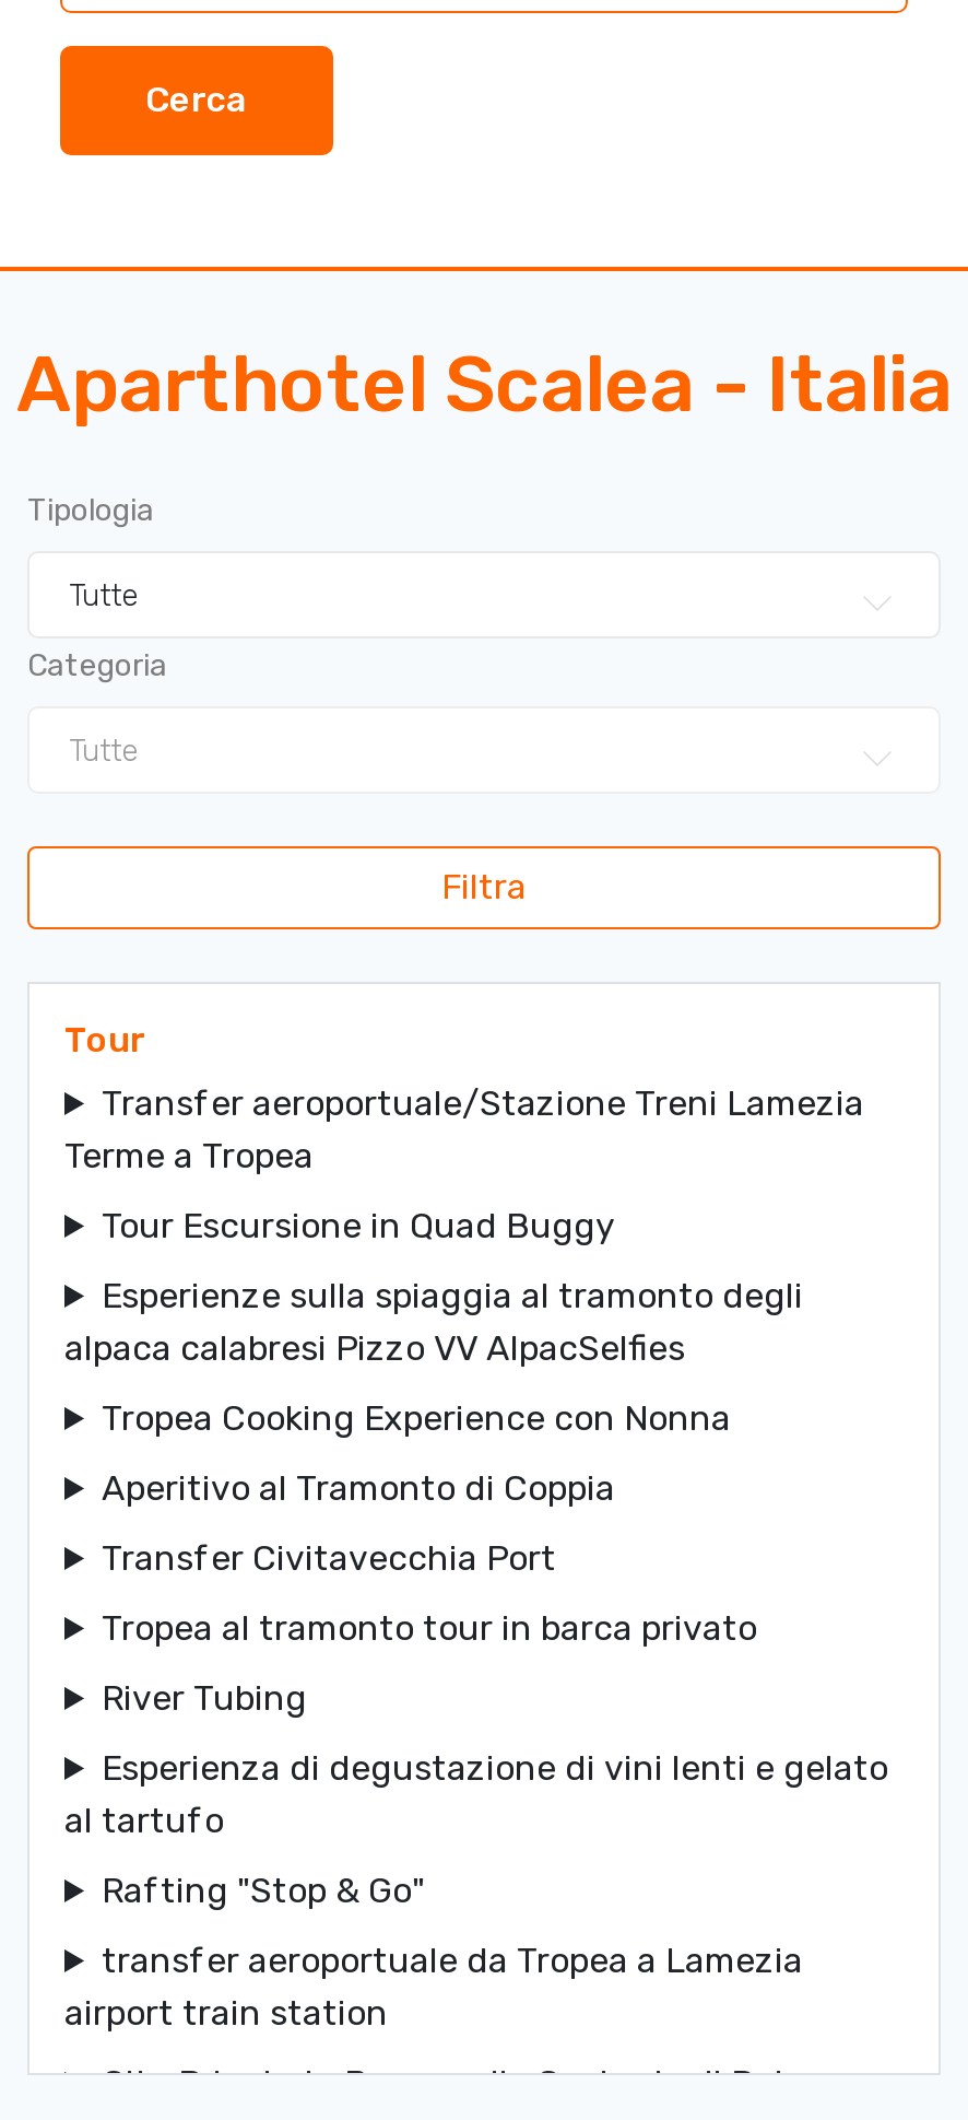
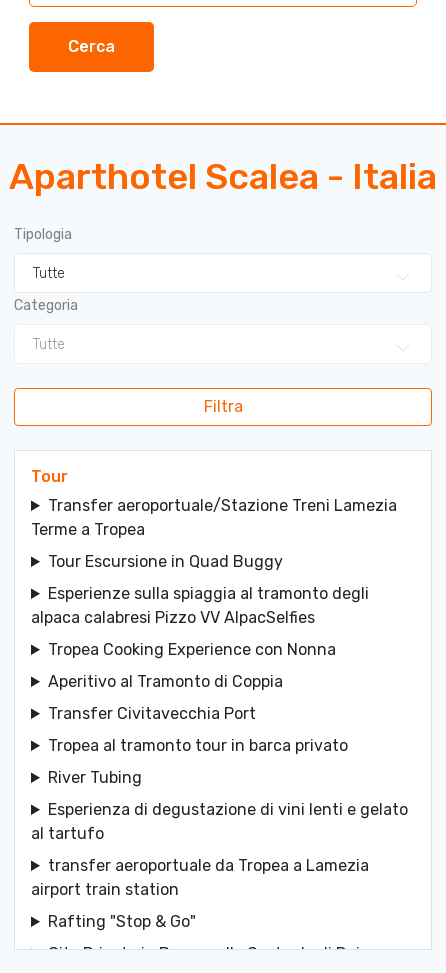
moved down: Rafting "Stop & Go"

moved up: transfer aeroportuale da Tropea a Lamezia | airport train station
